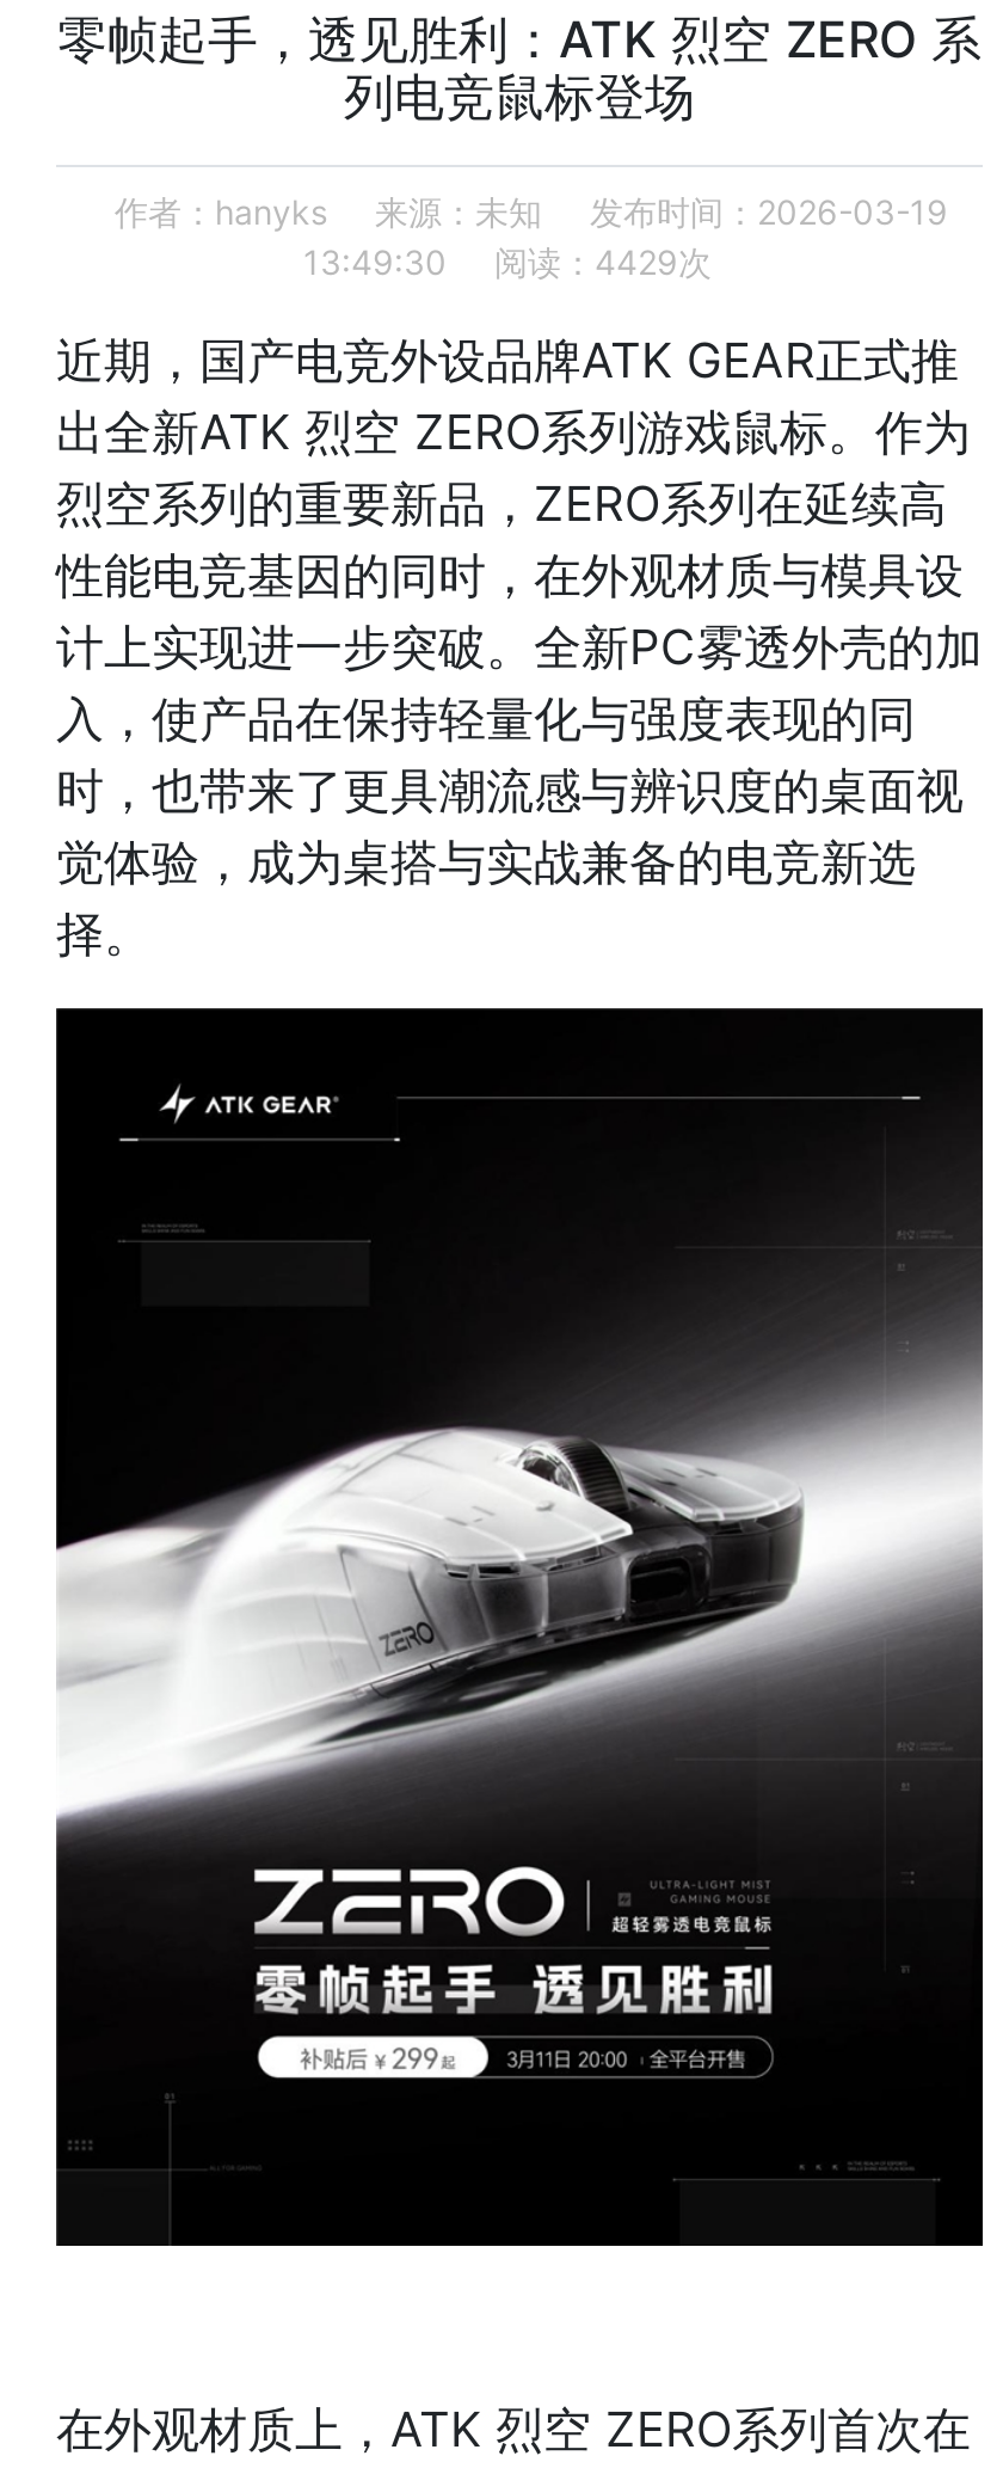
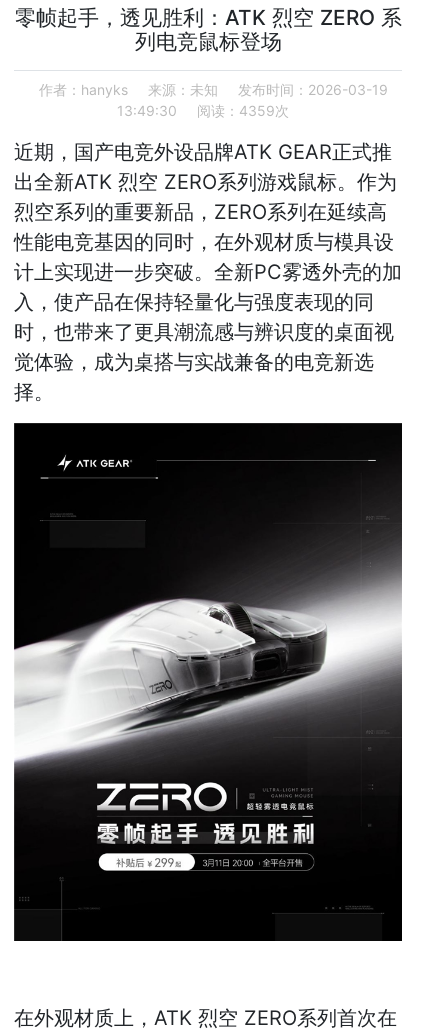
- 13:49:30 阅读：4429次
+ 13:49:30 阅读：4359次
